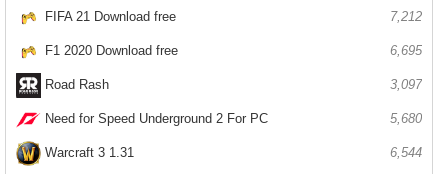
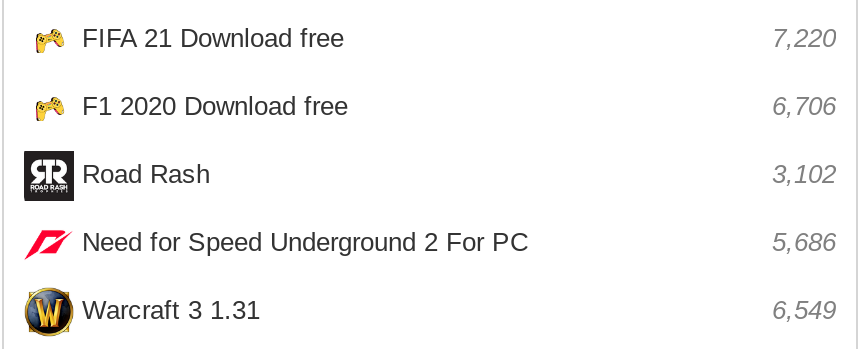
- 7,212
+ 7,220

- 6,695
+ 6,706

- 3,097
+ 3,102

- 5,680
+ 5,686

- 6,544
+ 6,549
